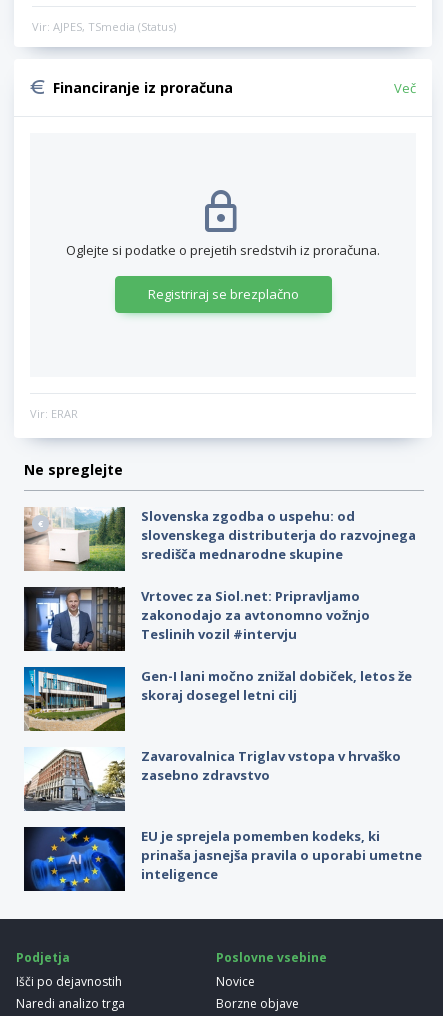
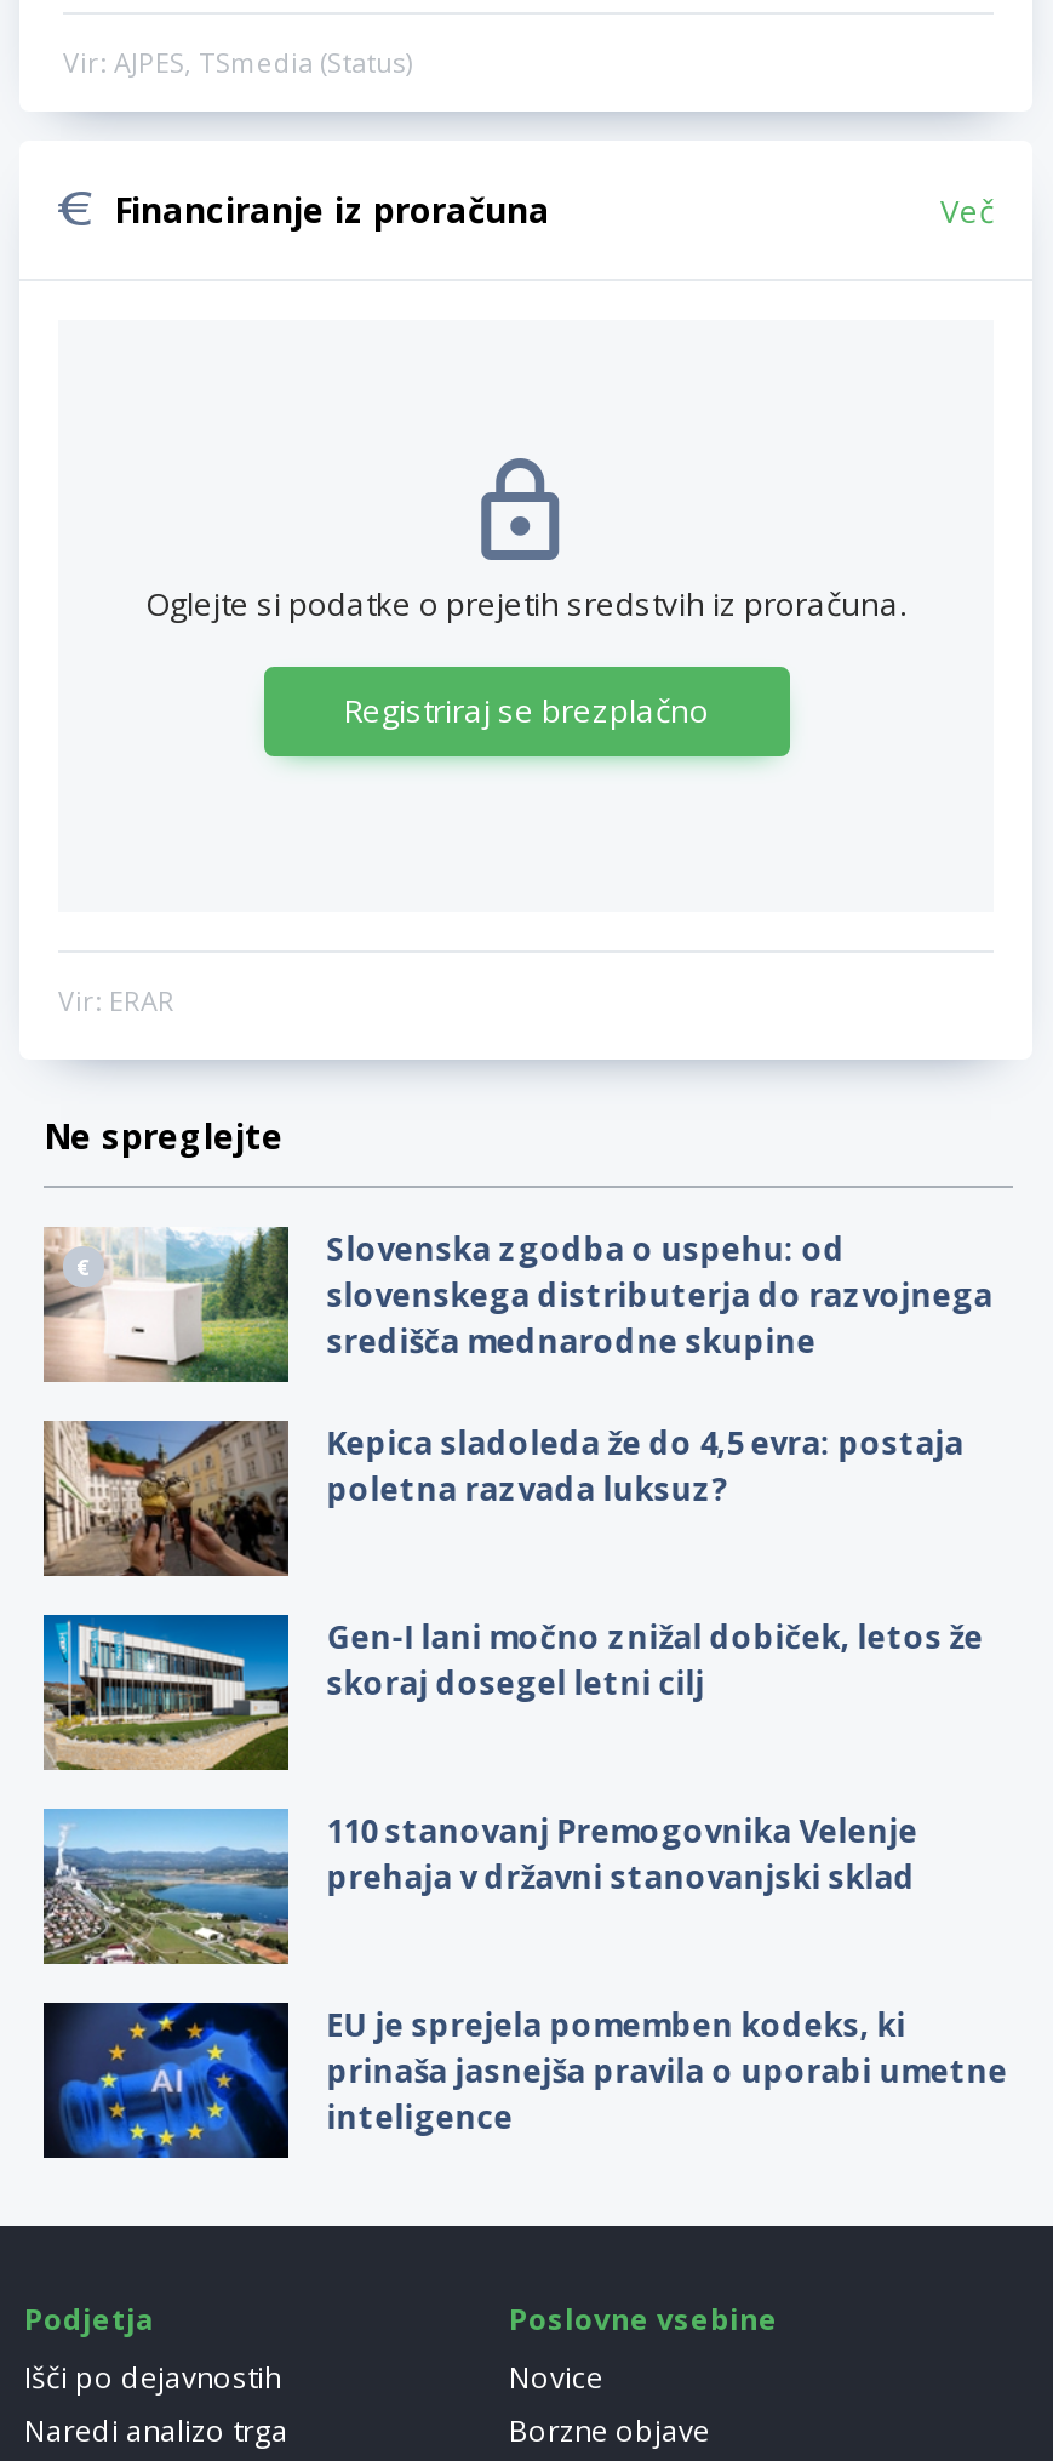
- [image]
- Vrtovec za Siol.net: Pripravljamo
- zakonodajo za avtonomno vožnjo
- Teslinih vozil #intervju
+ [image]
+ Kepica sladoleda že do 4,5 evra: postaja
+ poletna razvada luksuz?

- [image]
- Zavarovalnica Triglav vstopa v hrvaško
- zasebno zdravstvo
+ [image]
+ 110 stanovanj Premogovnika Velenje
+ prehaja v državni stanovanjski sklad
